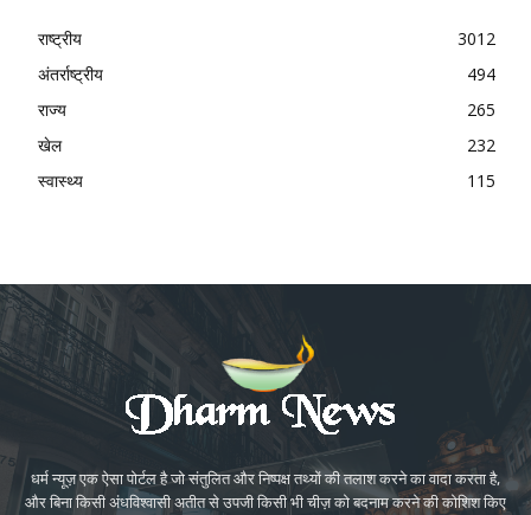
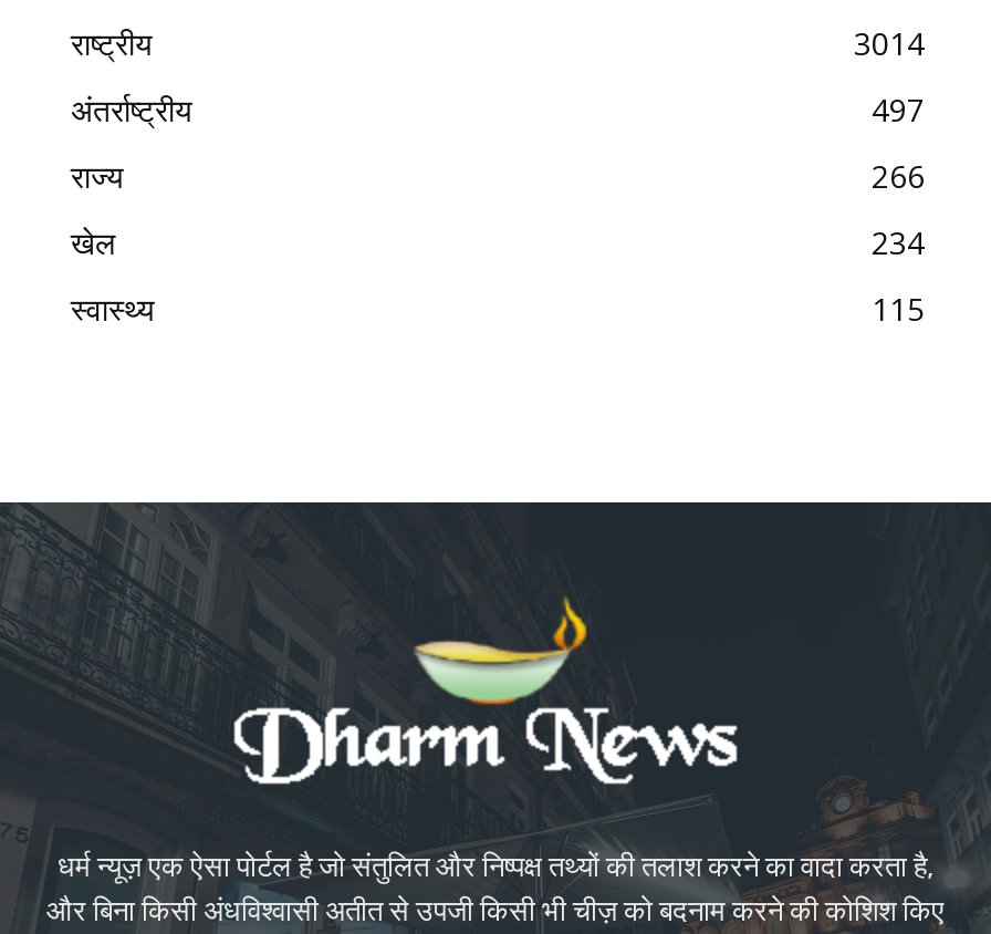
- 3012
+ 3014

- 494
+ 497

- 265
+ 266

- 232
+ 234
